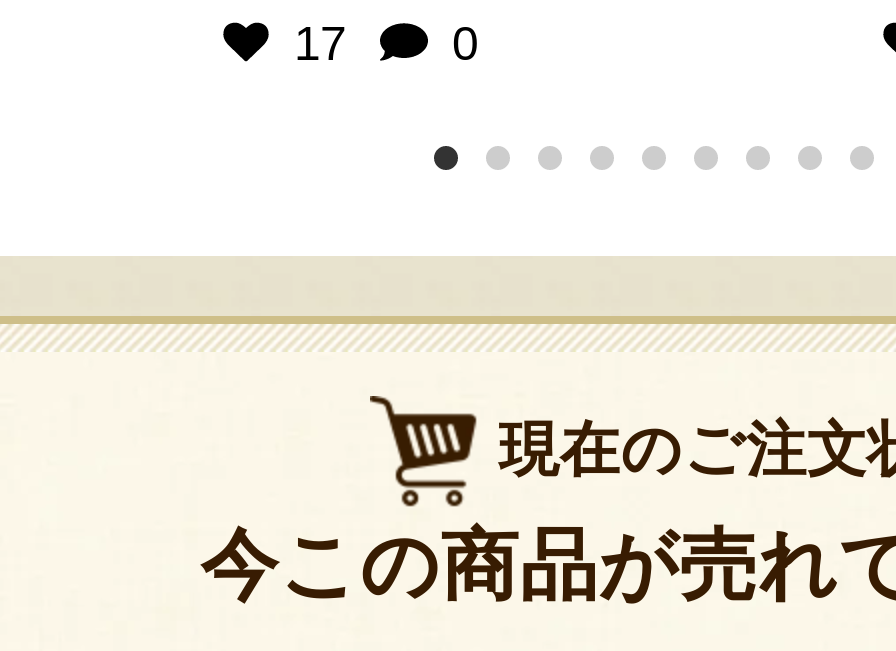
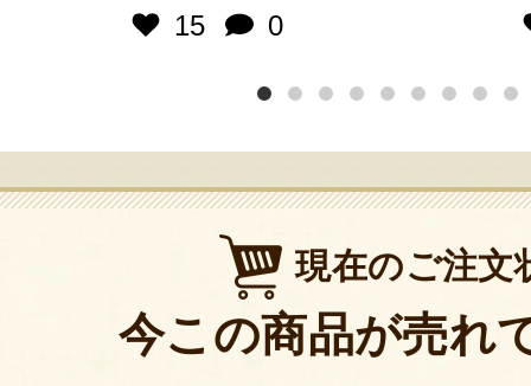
- 17 0
+ 15 0
